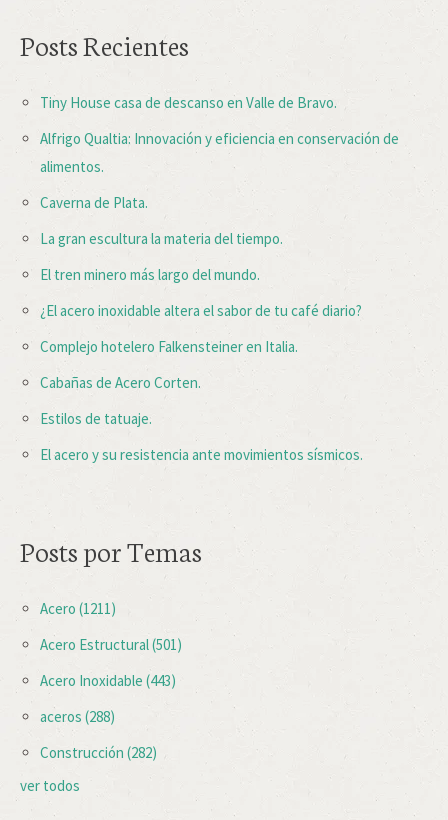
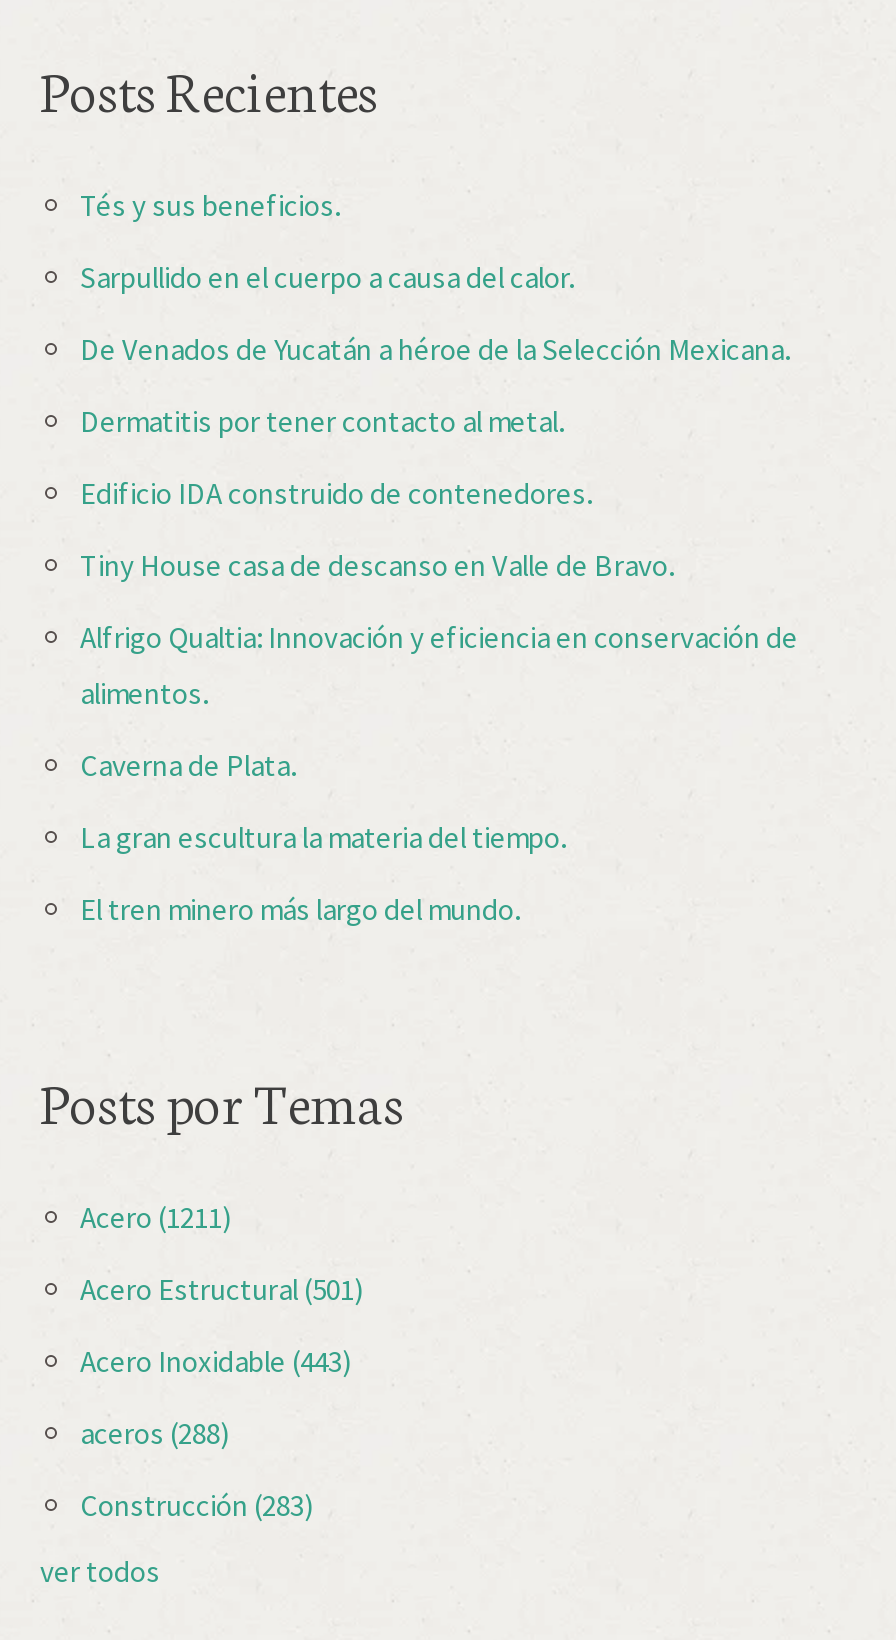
+ Tés y sus beneficios.
+ Sarpullido en el cuerpo a causa del calor.
+ De Venados de Yucatán a héroe de la Selección Mexicana.
+ Dermatitis por tener contacto al metal.
+ Edificio IDA construido de contenedores.

moved down: Tiny House casa de descanso en Valle de Bravo. | Alfrigo Qualtia: Innovación y eficiencia en conservación de | alimentos. | Caverna de Plata. | La gran escultura la materia del tiempo. | El tren minero más largo del mundo.

- ¿El acero inoxidable altera el sabor de tu café diario?
- Complejo hotelero Falkensteiner en Italia.
- Cabañas de Acero Corten.
- Estilos de tatuaje.
- El acero y su resistencia ante movimientos sísmicos.

- Construcción (282)
+ Construcción (283)
